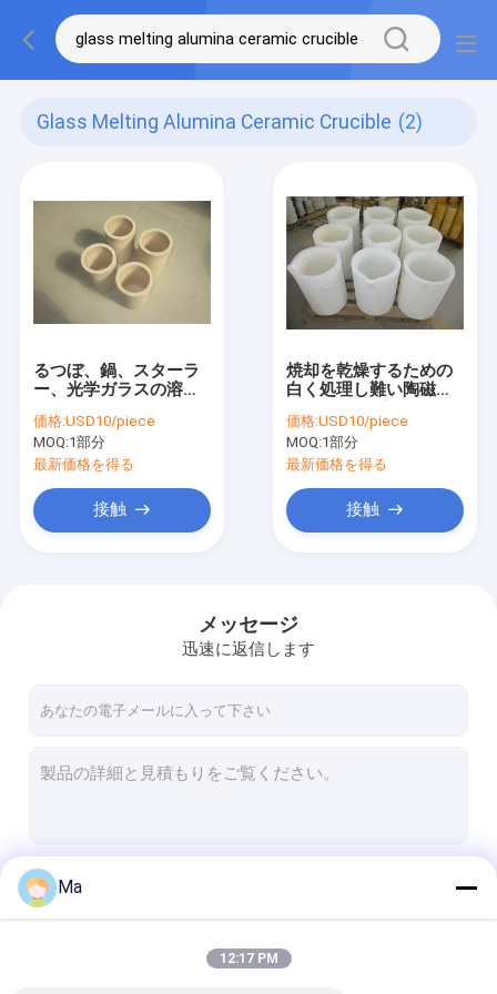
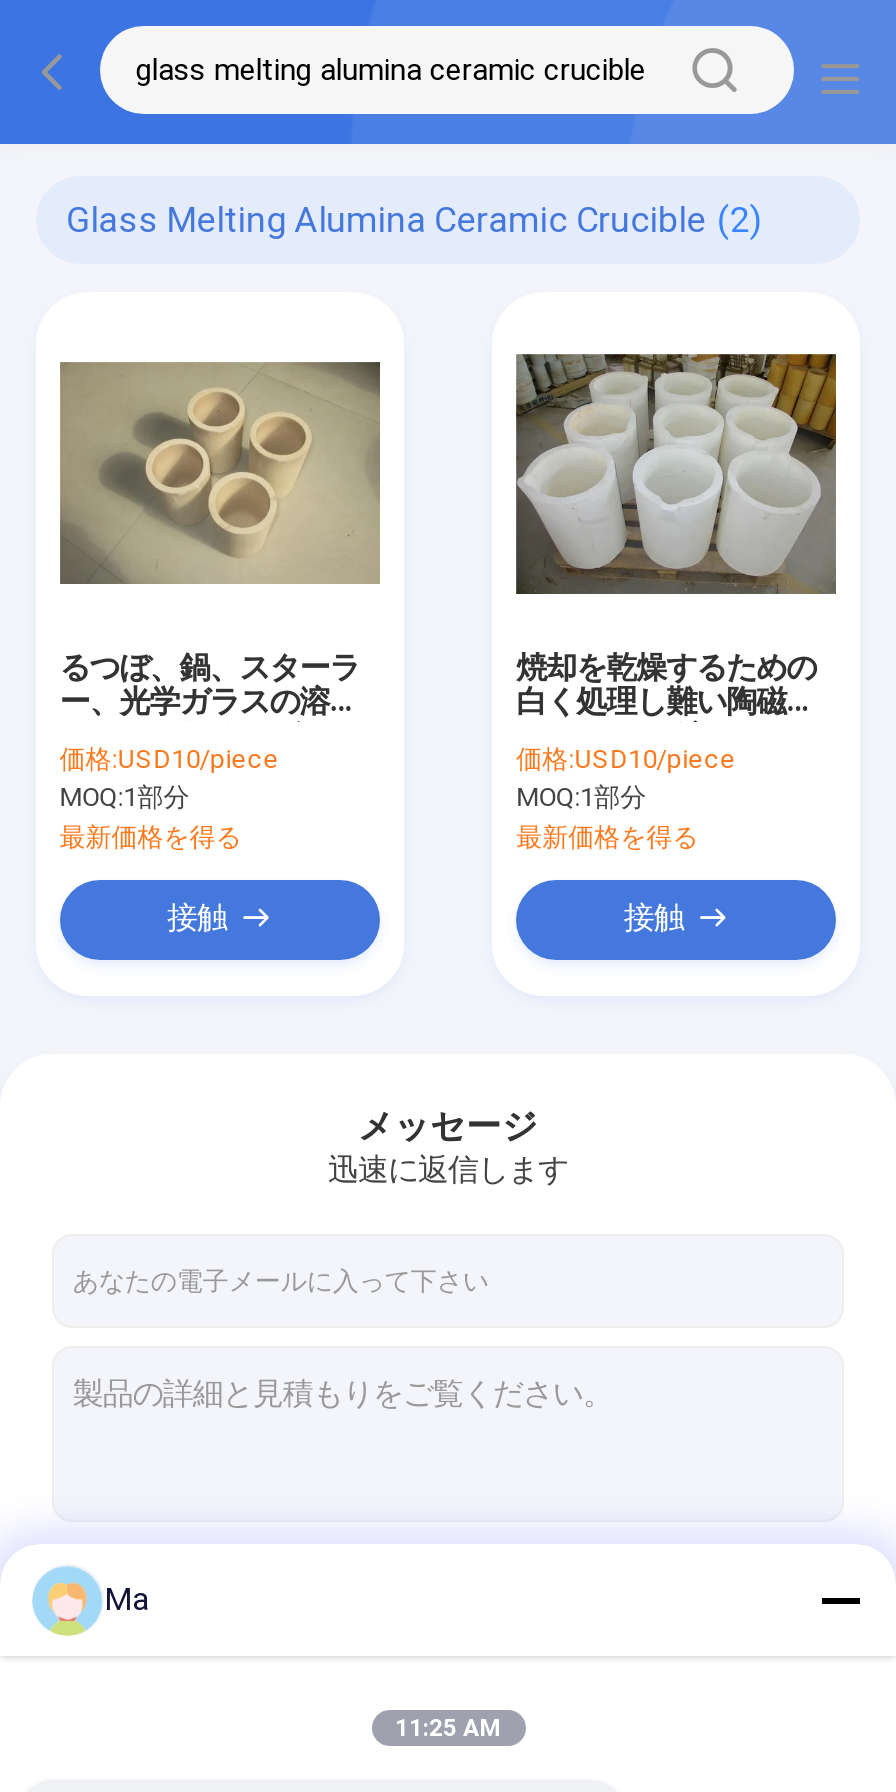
- 12:17 PM
+ 11:25 AM
